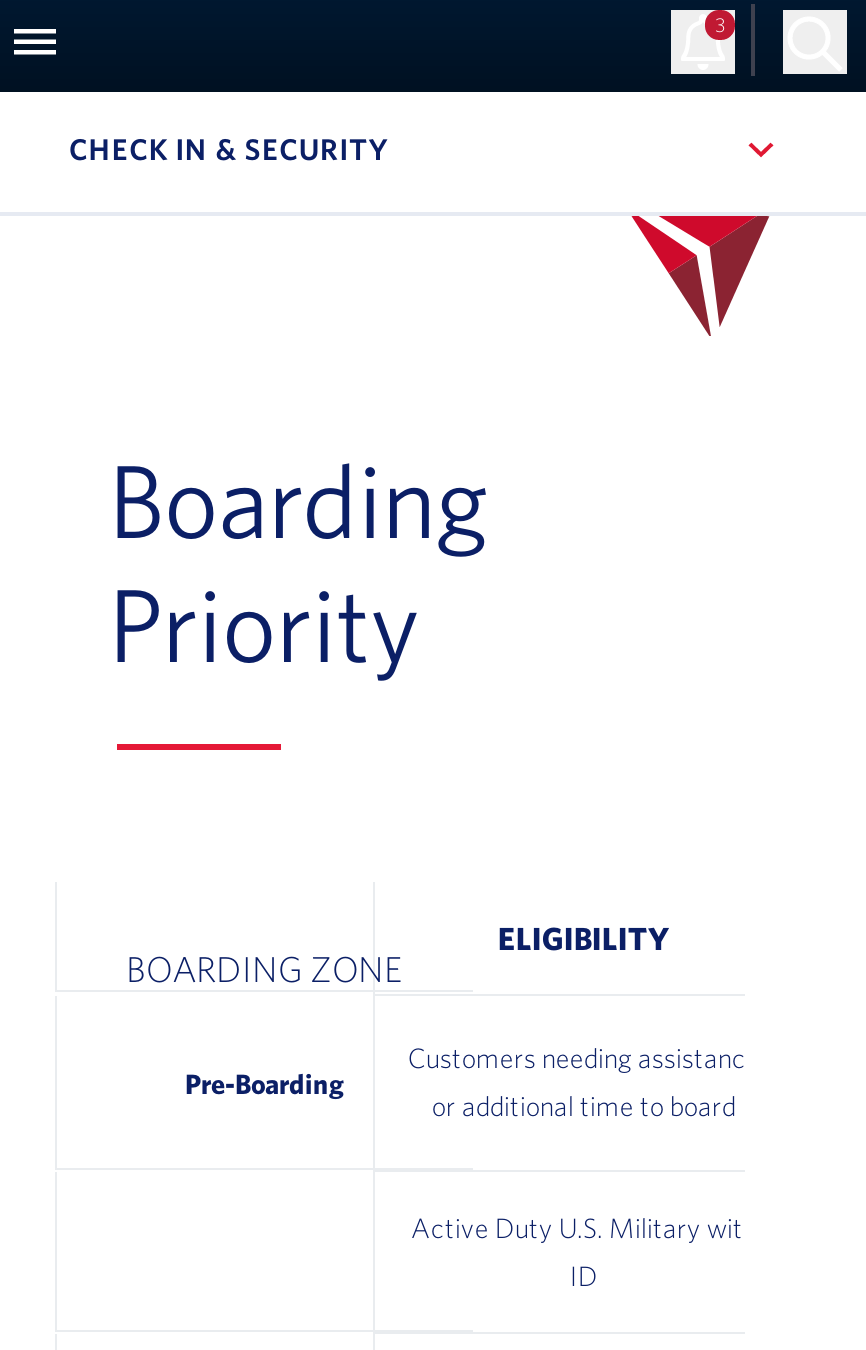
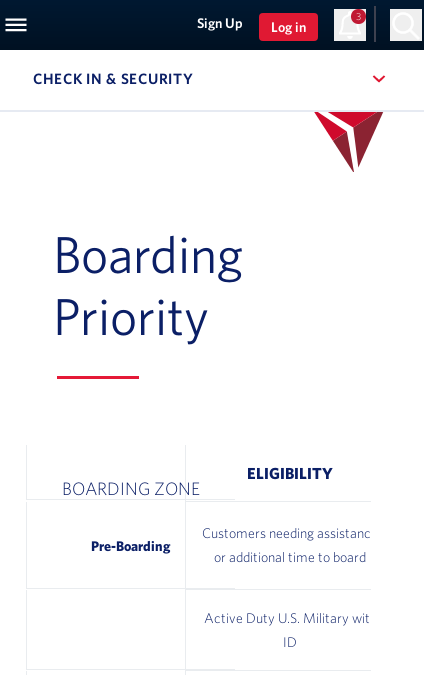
+ Sign Up
+ Log in
